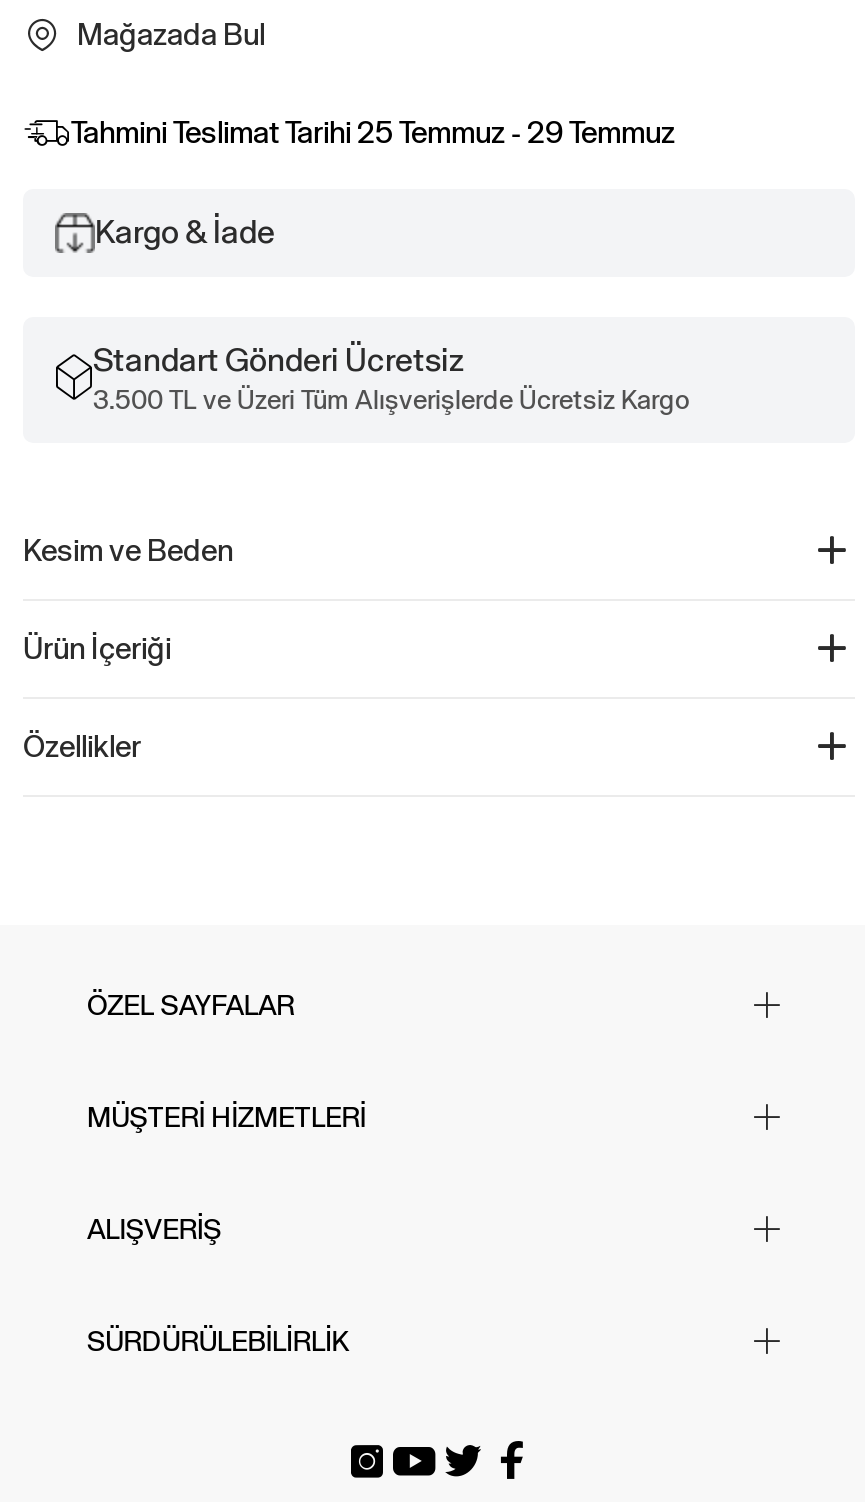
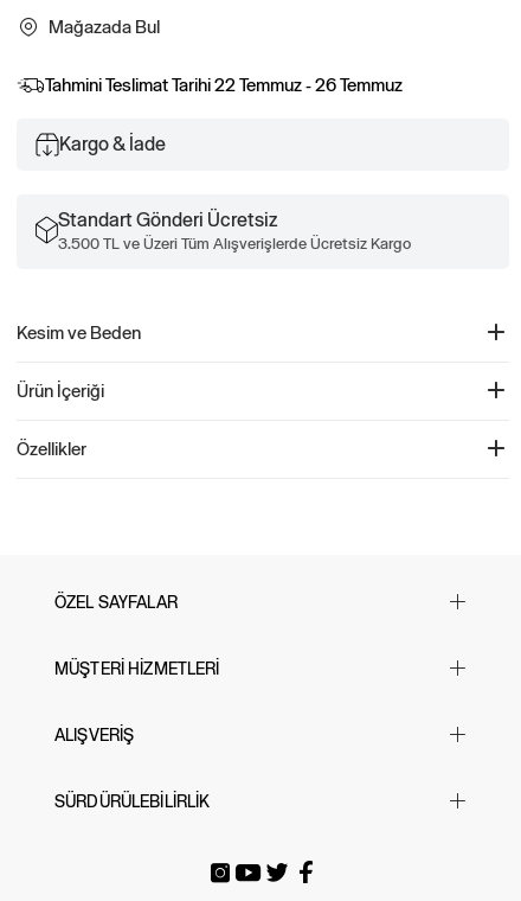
- Tahmini Teslimat Tarihi 25 Temmuz - 29 Temmuz
+ Tahmini Teslimat Tarihi 22 Temmuz - 26 Temmuz
